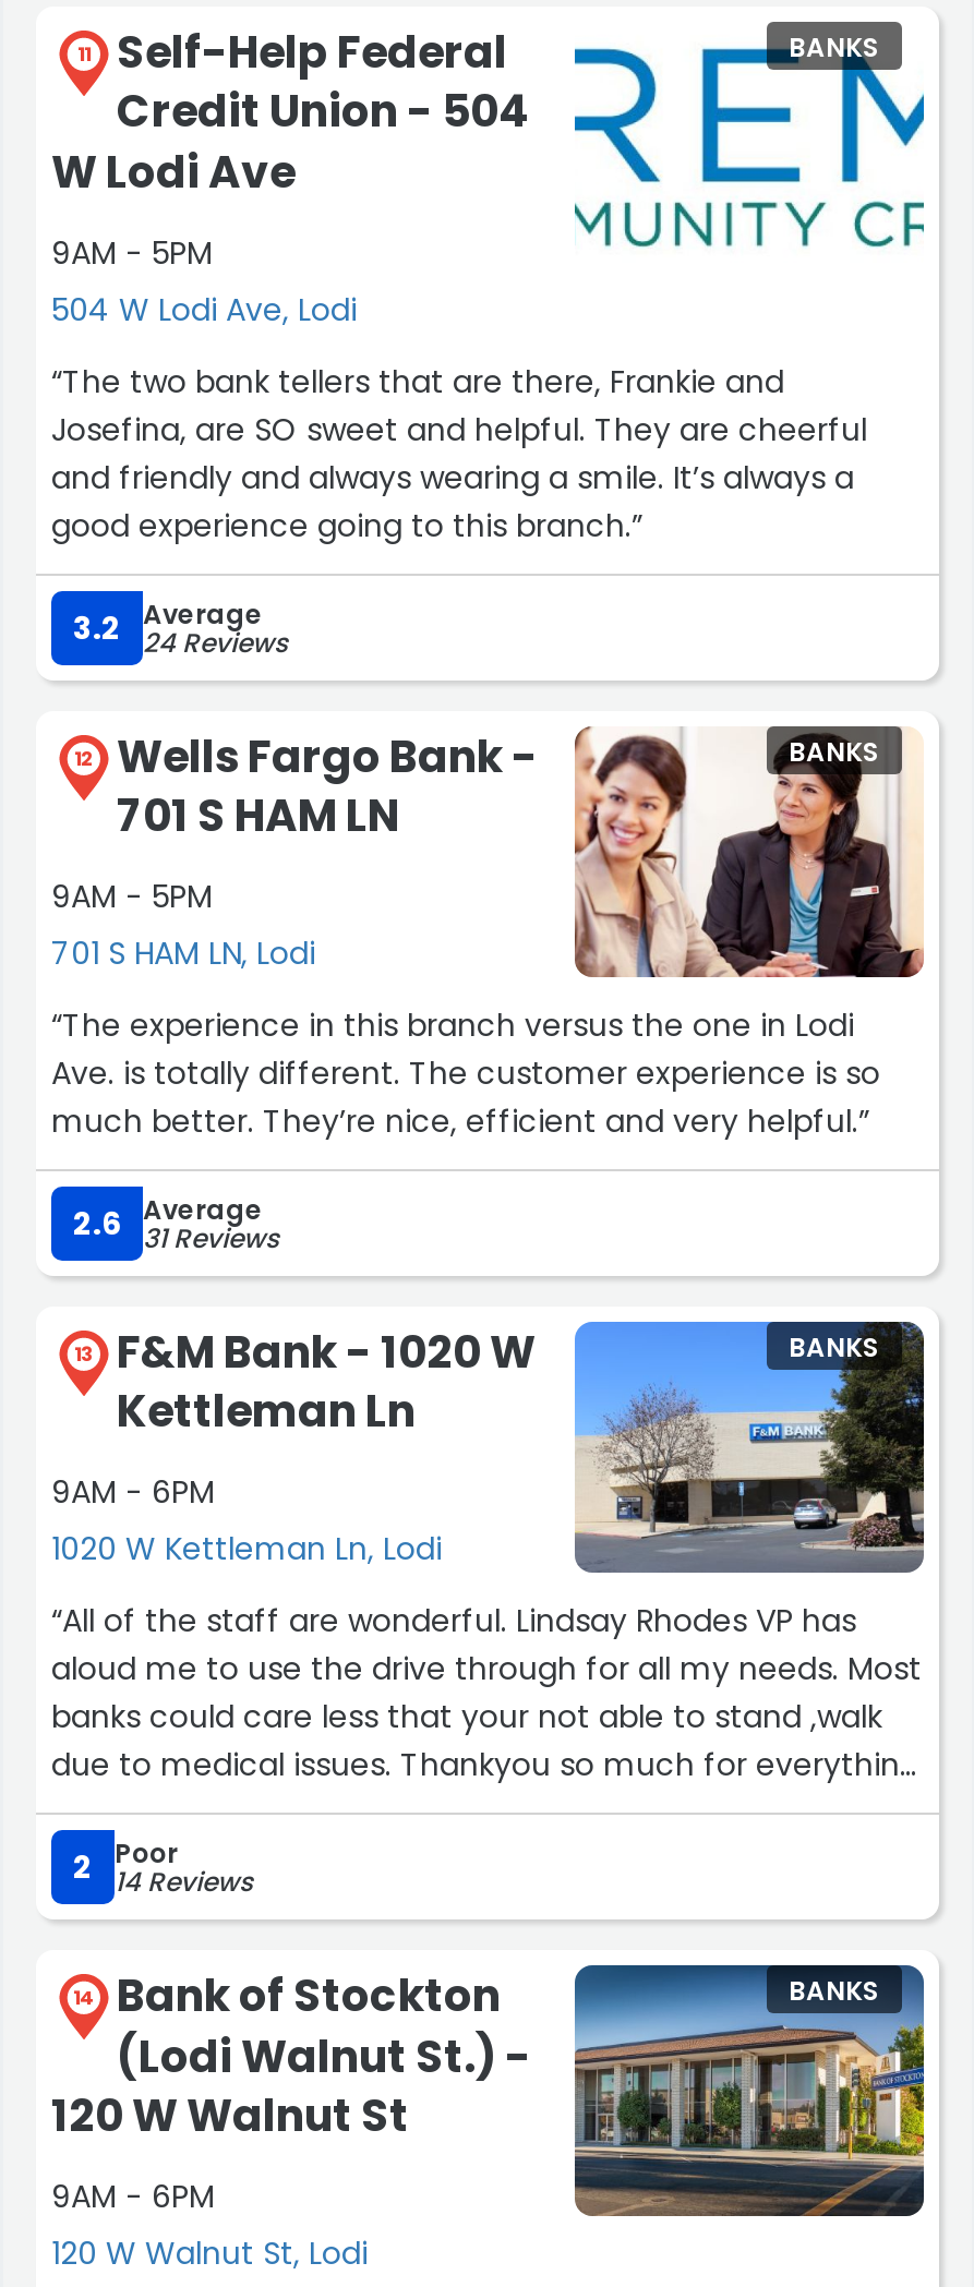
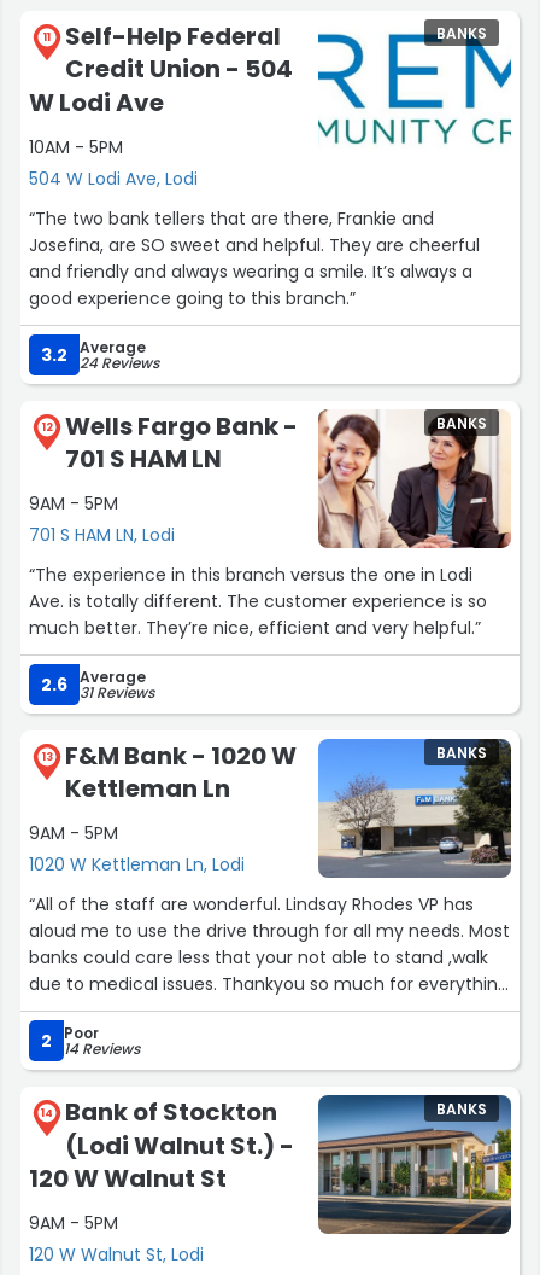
- 9AM - 5PM
+ 10AM - 5PM

- 9AM - 6PM
+ 9AM - 5PM

- 9AM - 6PM
+ 9AM - 5PM
